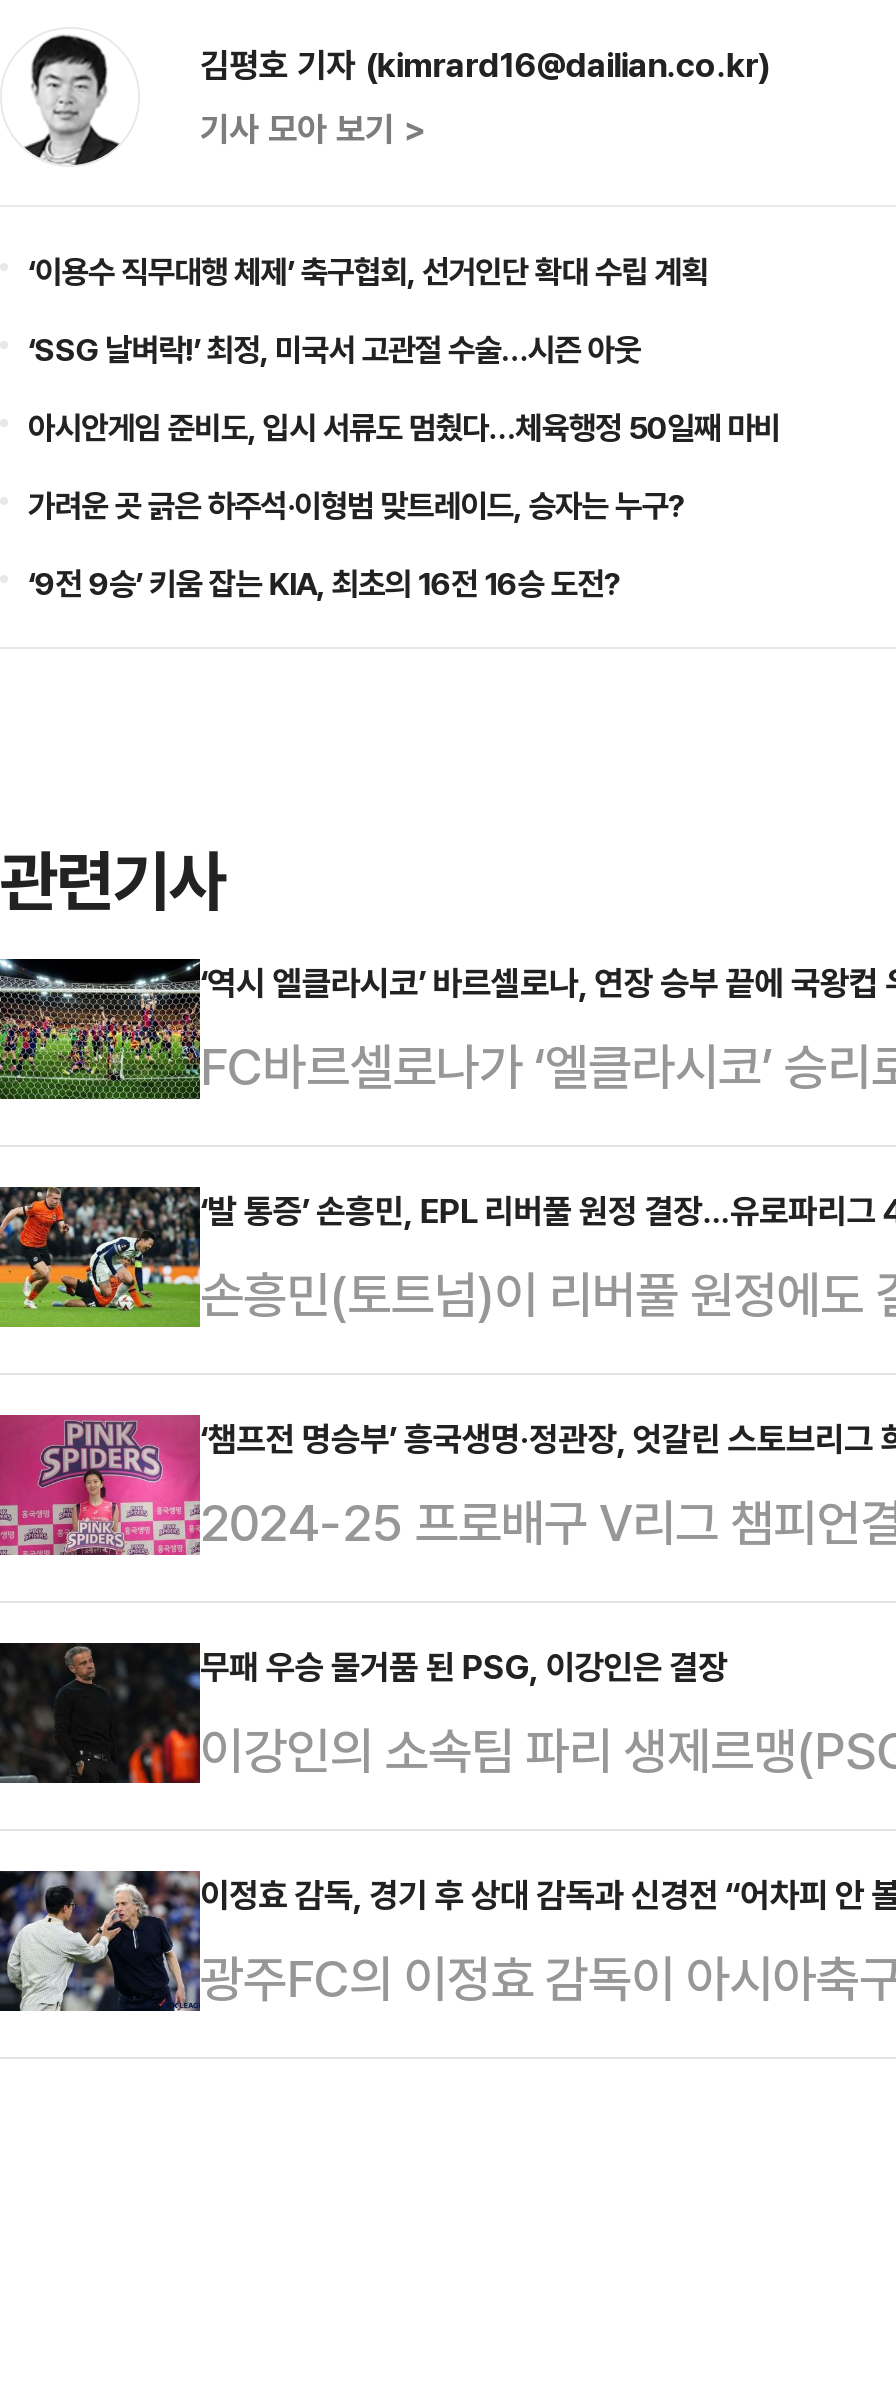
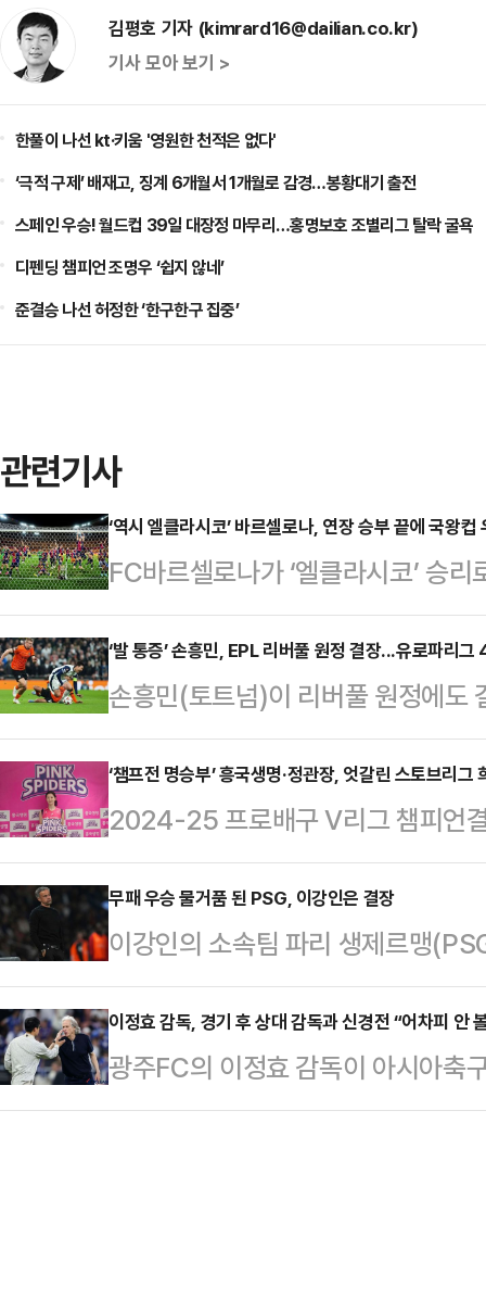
- ‘이용수 직무대행 체제’ 축구협회, 선거인단 확대 수립 계획
+ 한풀이 나선 kt·키움 '영원한 천적은 없다'

- ‘SSG 날벼락!’ 최정, 미국서 고관절 수술…시즌 아웃
+ ‘극적 구제’ 배재고, 징계 6개월서 1개월로 감경…봉황대기 출전

- 아시안게임 준비도, 입시 서류도 멈췄다…체육행정 50일째 마비
+ 스페인 우승! 월드컵 39일 대장정 마무리…홍명보호 조별리그 탈락 굴욕

- 가려운 곳 긁은 하주석·이형범 맞트레이드, 승자는 누구?
+ 디펜딩 챔피언 조명우 ‘쉽지 않네’

- ‘9전 9승’ 키움 잡는 KIA, 최초의 16전 16승 도전?
+ 준결승 나선 허정한 ‘한구한구 집중’
